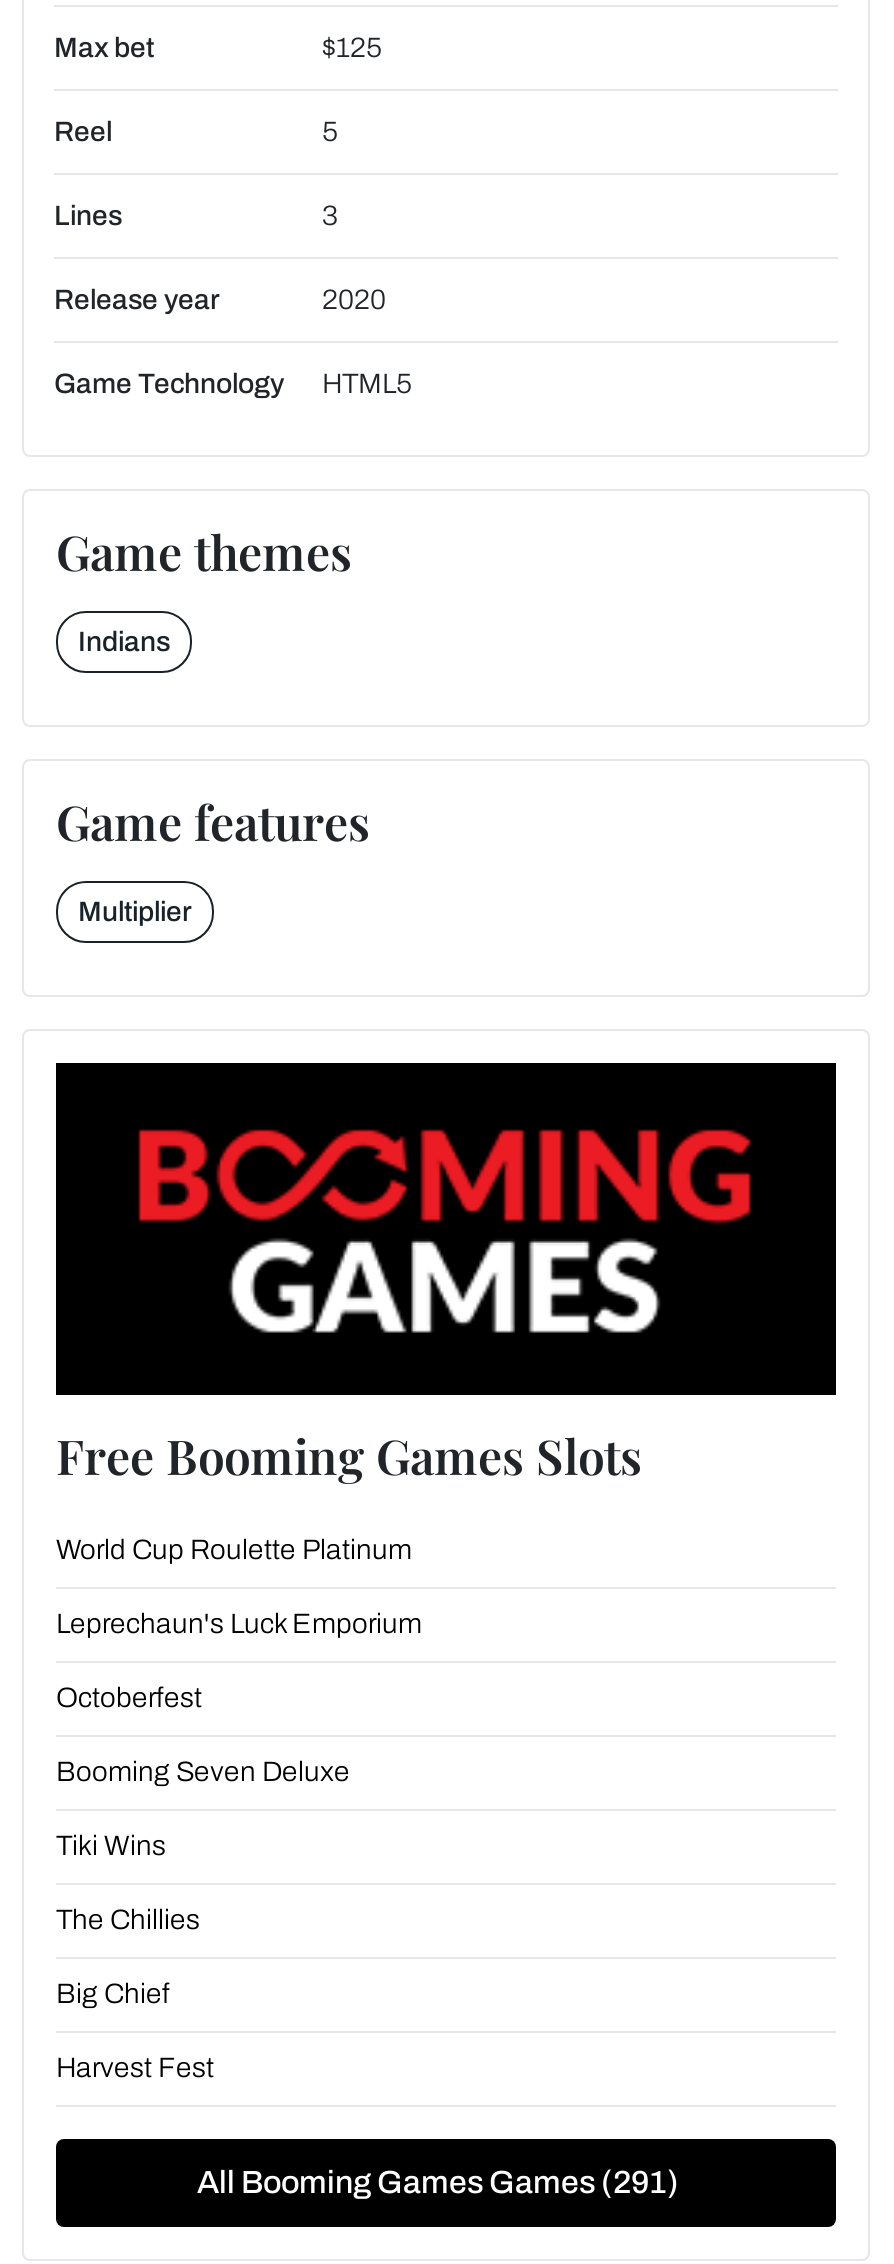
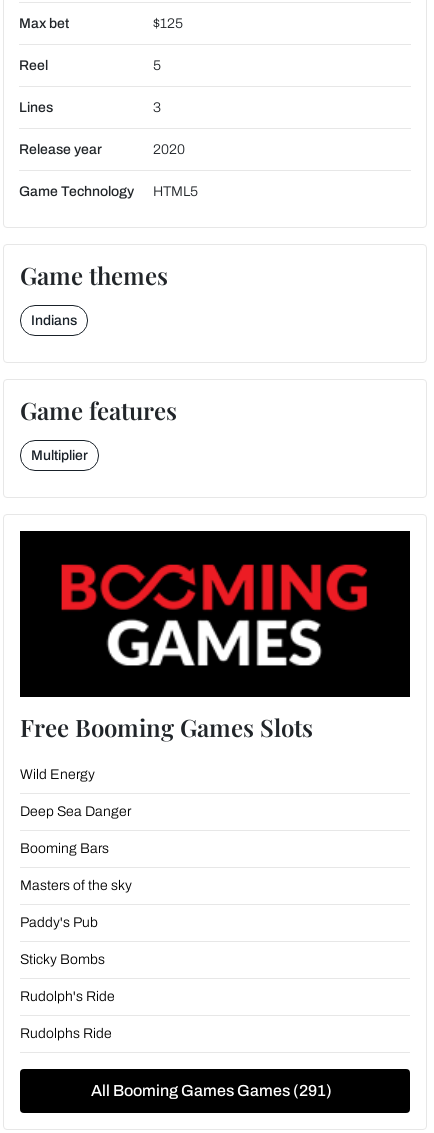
- World Cup Roulette Platinum
+ Wild Energy

- Leprechaun's Luck Emporium
+ Deep Sea Danger

- Octoberfest
+ Booming Bars

- Booming Seven Deluxe
+ Masters of the sky

- Tiki Wins
+ Paddy's Pub

- The Chillies
+ Sticky Bombs

- Big Chief
+ Rudolph's Ride

- Harvest Fest
+ Rudolphs Ride
